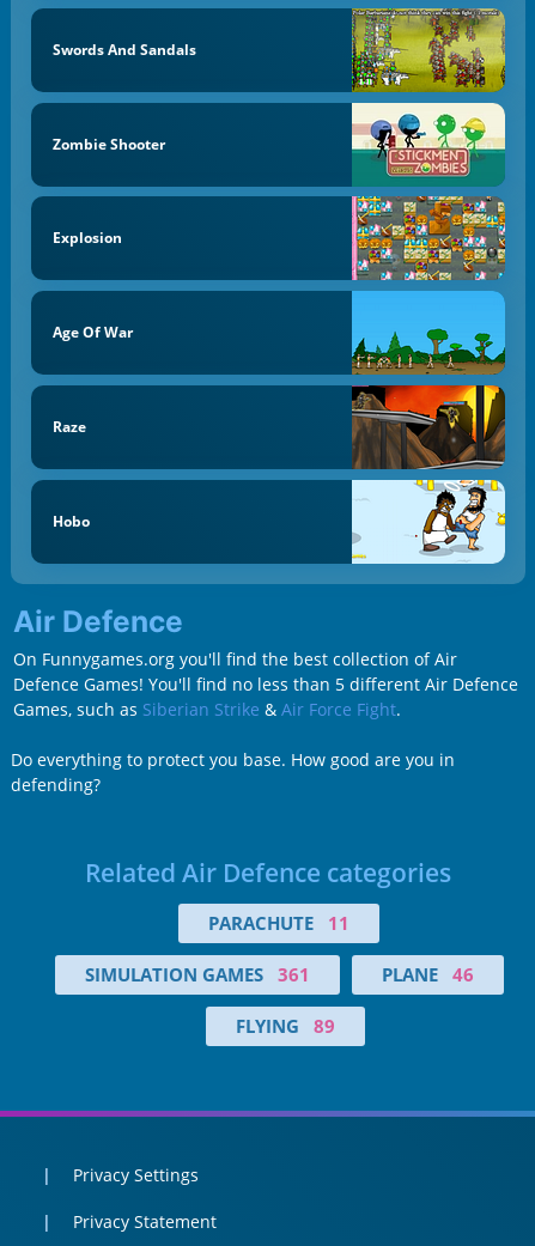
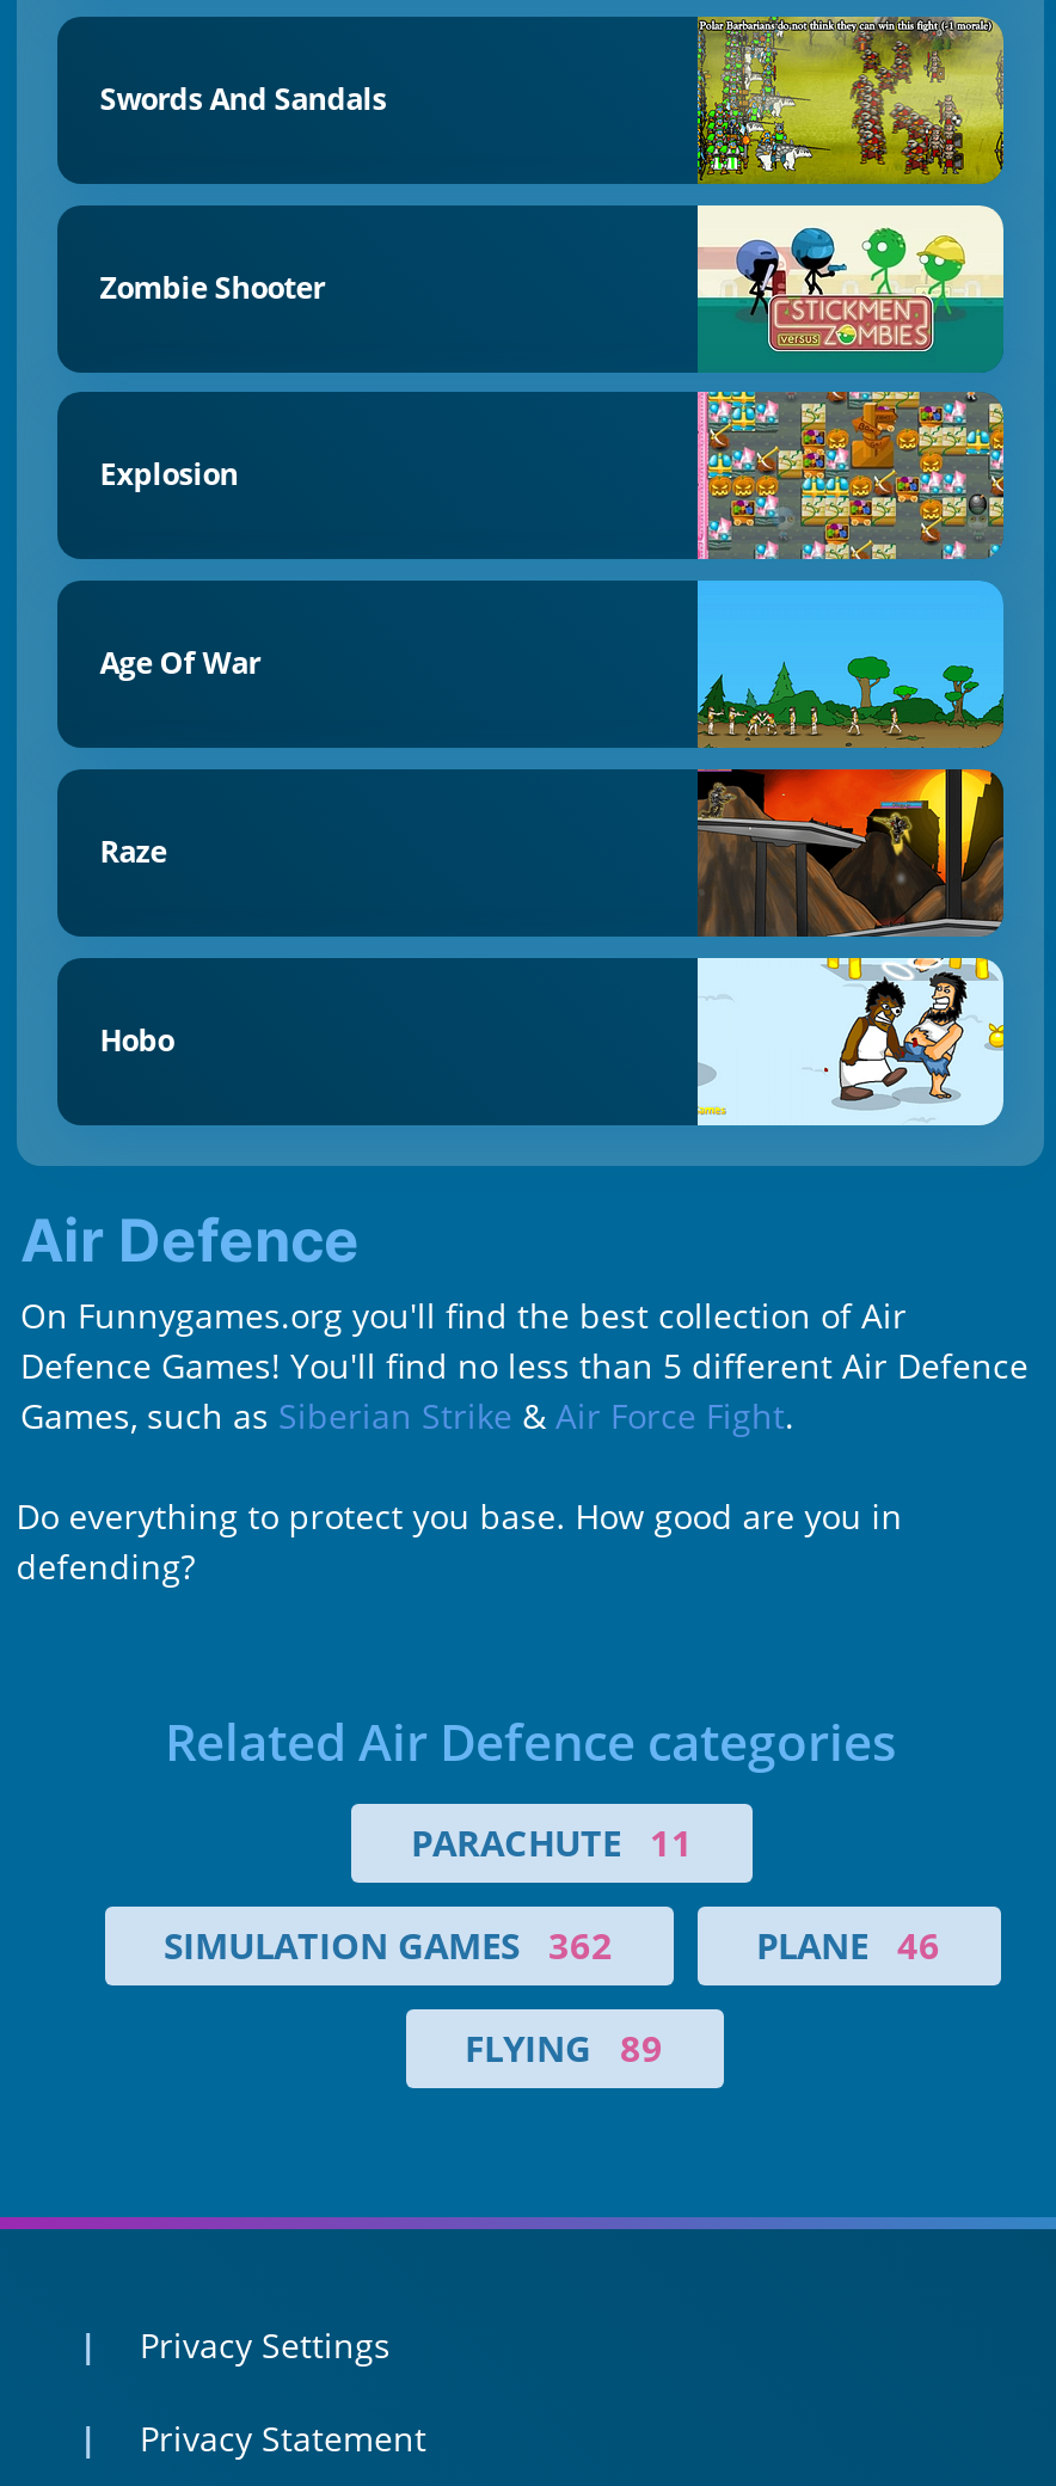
- SIMULATION GAMES 361
+ SIMULATION GAMES 362
